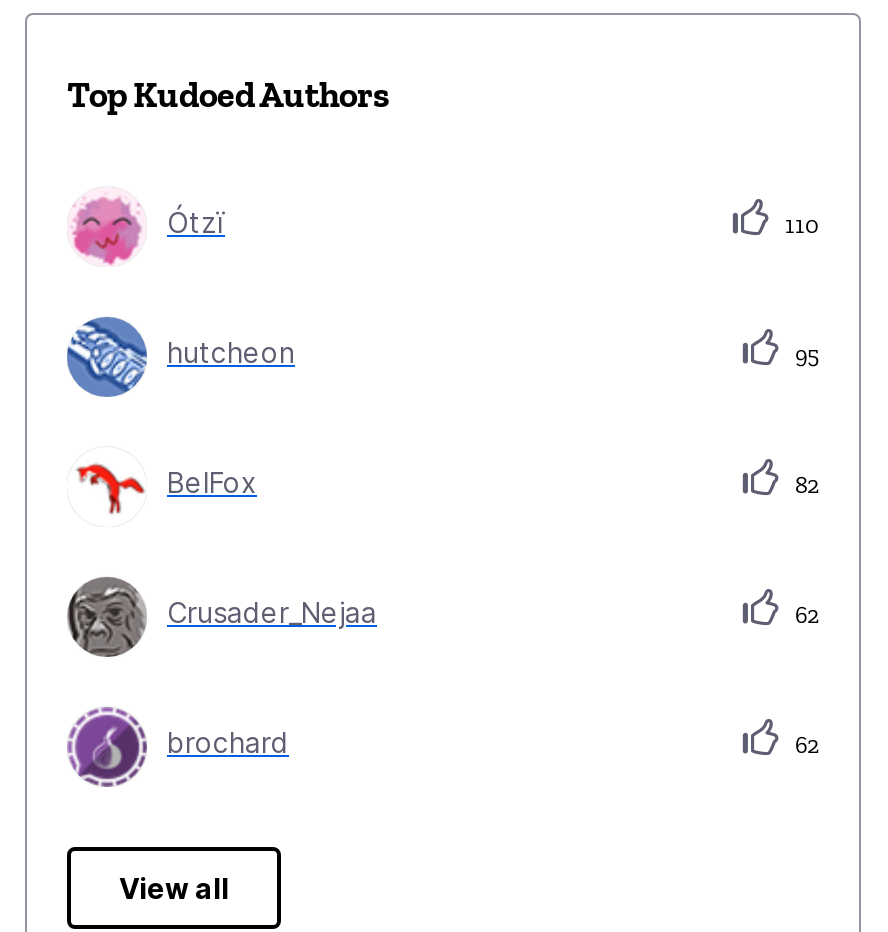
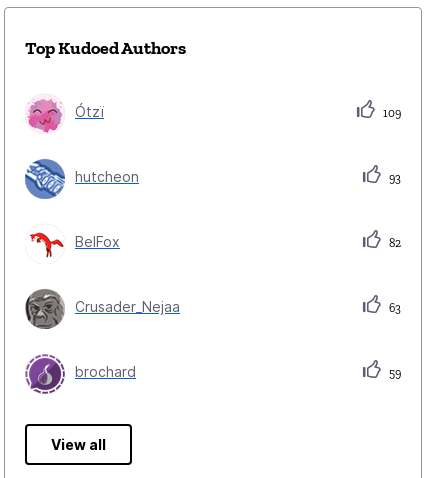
- 110
+ 109

- 95
+ 93

- 62
+ 63

- 62
+ 59
